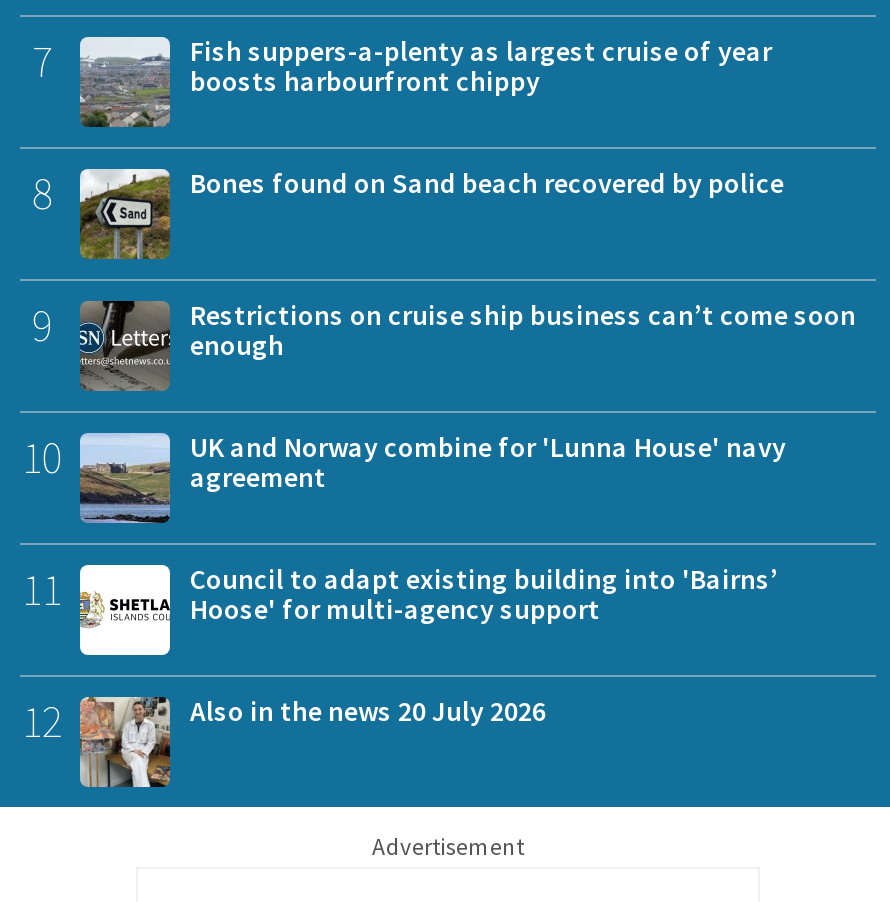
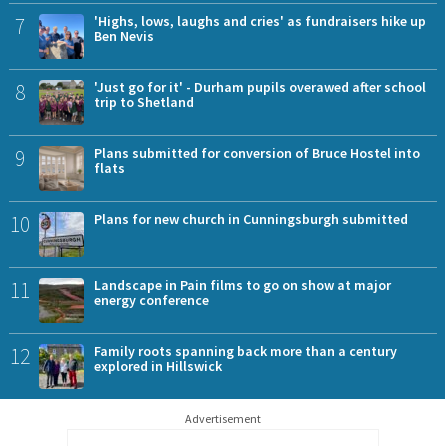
- [image]
- Fish suppers-a-plenty as largest cruise of year
- boosts harbourfront chippy
+ [image]
+ 'Highs, lows, laughs and cries' as fundraisers hike up
+ Ben Nevis

- [image]
- Bones found on Sand beach recovered by police
+ [image]
+ 'Just go for it' - Durham pupils overawed after school
+ trip to Shetland

- [image]
- Restrictions on cruise ship business can’t come soon
- enough
+ [image]
+ Plans submitted for conversion of Bruce Hostel into
+ flats

- [image]
- UK and Norway combine for 'Lunna House' navy
- agreement
+ [image]
+ Plans for new church in Cunningsburgh submitted

- [image]
- Council to adapt existing building into 'Bairns’
- Hoose' for multi-agency support
+ [image]
+ Landscape in Pain films to go on show at major
+ energy conference

- [image]
- Also in the news 20 July 2026
+ [image]
+ Family roots spanning back more than a century
+ explored in Hillswick
